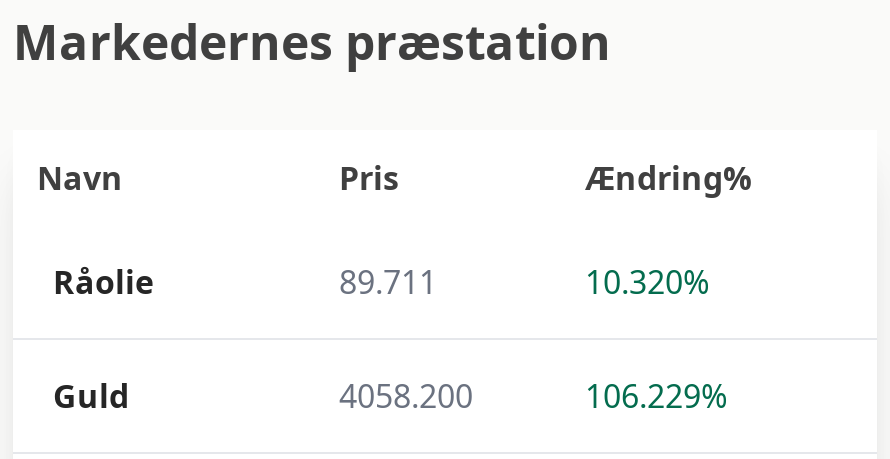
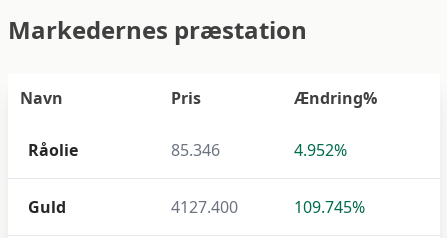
- 89.711
+ 85.346

- 10.320%
+ 4.952%

- 4058.200
+ 4127.400

- 106.229%
+ 109.745%
